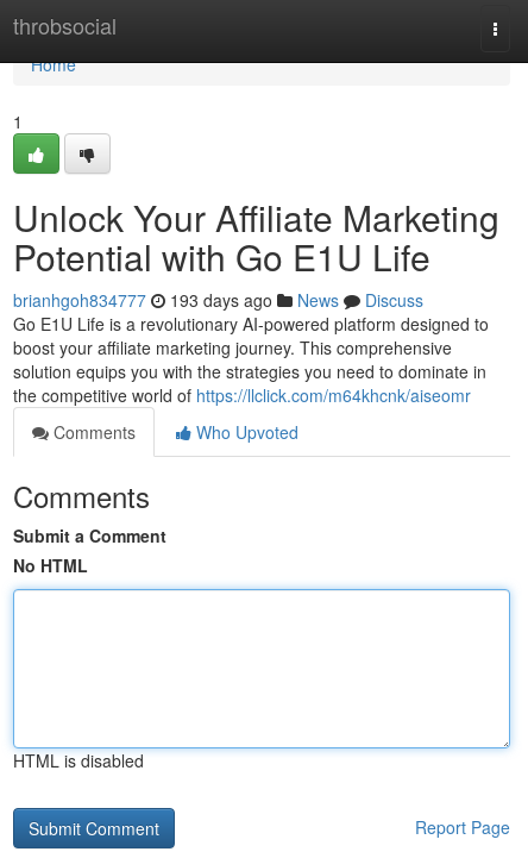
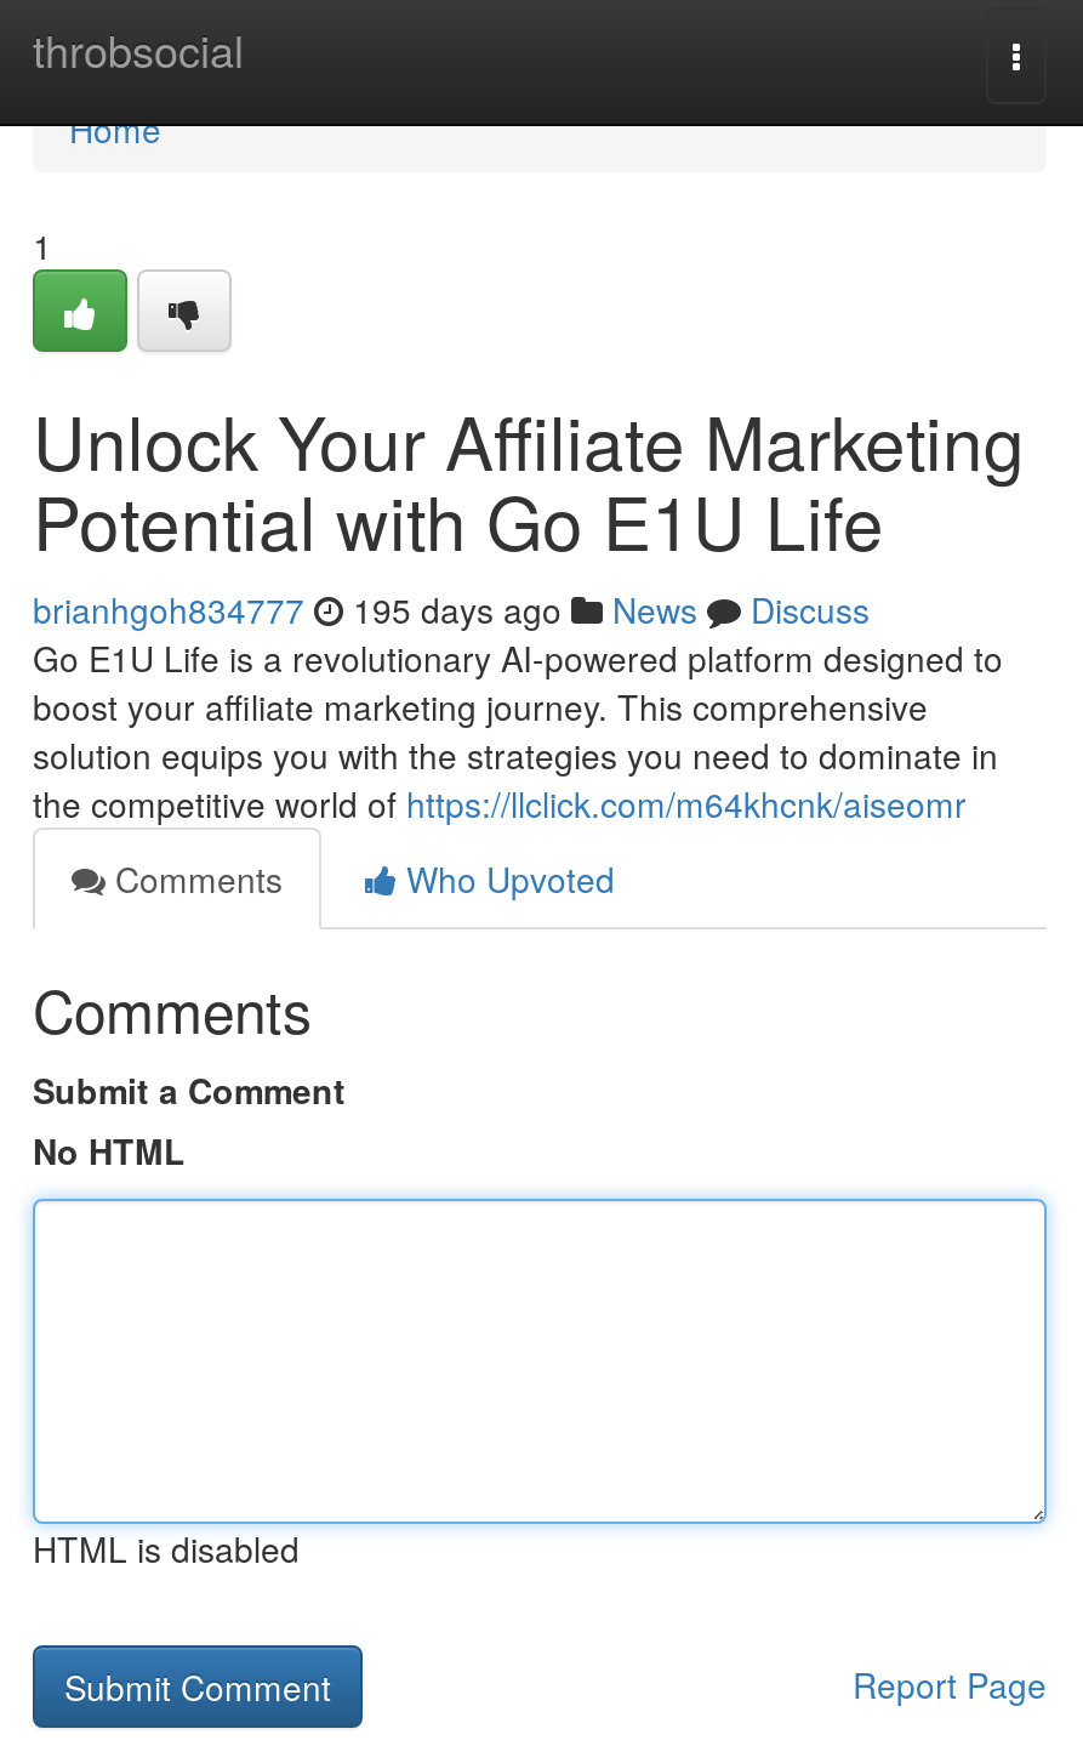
- brianhgoh834777 193 days ago News Discuss
+ brianhgoh834777 195 days ago News Discuss
